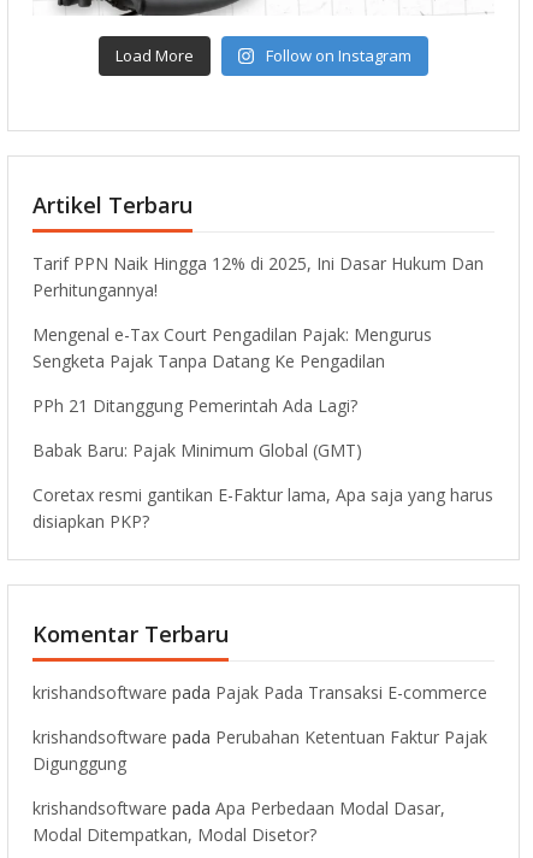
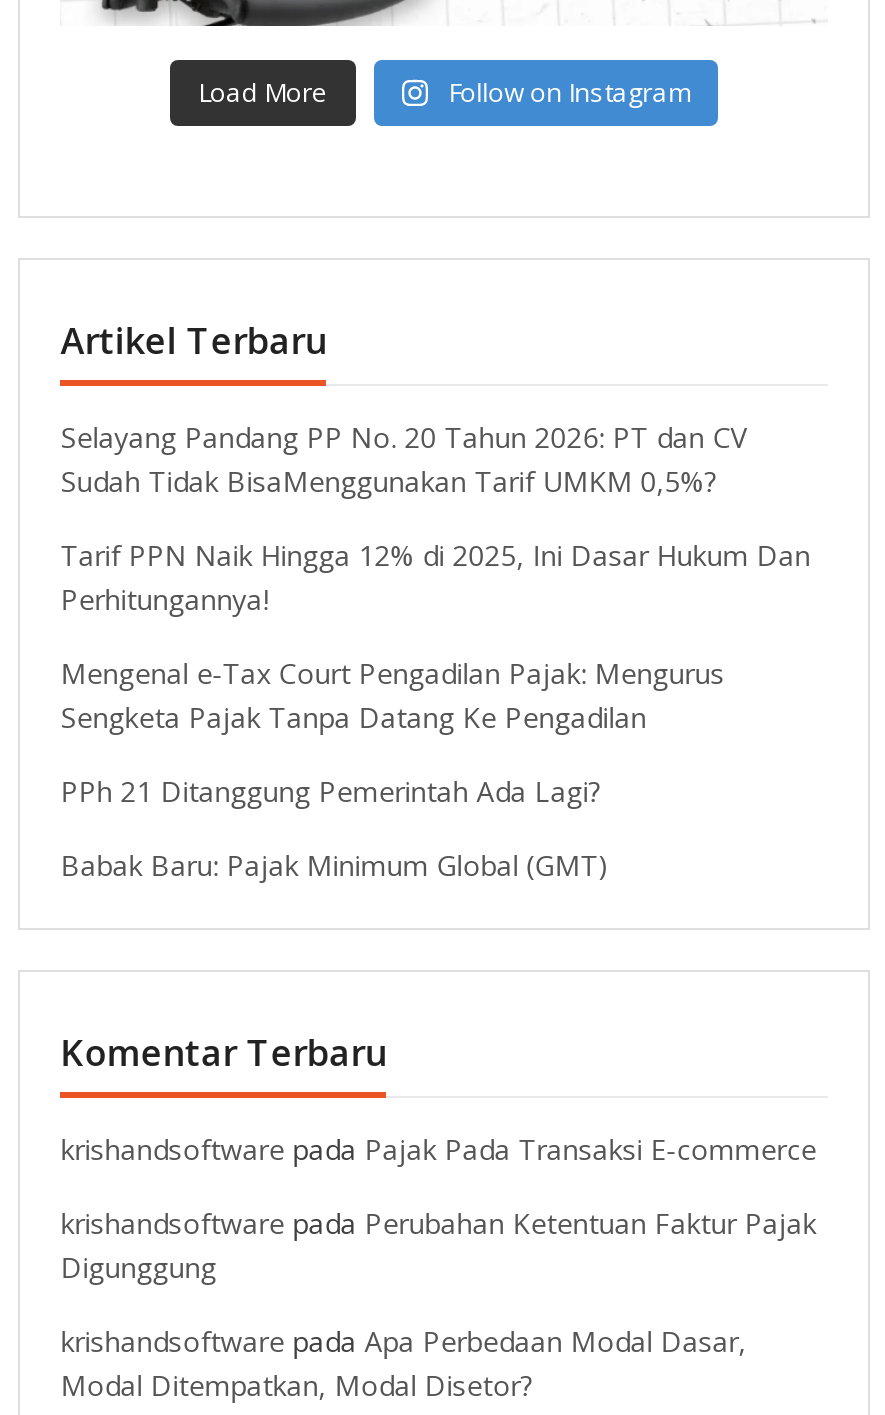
+ Selayang Pandang PP No. 20 Tahun 2026: PT dan CV
+ Sudah Tidak BisaMenggunakan Tarif UMKM 0,5%?

moved down: Tarif PPN Naik Hingga 12% di 2025, Ini Dasar Hukum Dan | Perhitungannya! | Mengenal e-Tax Court Pengadilan Pajak: Mengurus | Sengketa Pajak Tanpa Datang Ke Pengadilan | PPh 21 Ditanggung Pemerintah Ada Lagi? | Babak Baru: Pajak Minimum Global (GMT)

- Coretax resmi gantikan E-Faktur lama, Apa saja yang harus
- disiapkan PKP?
